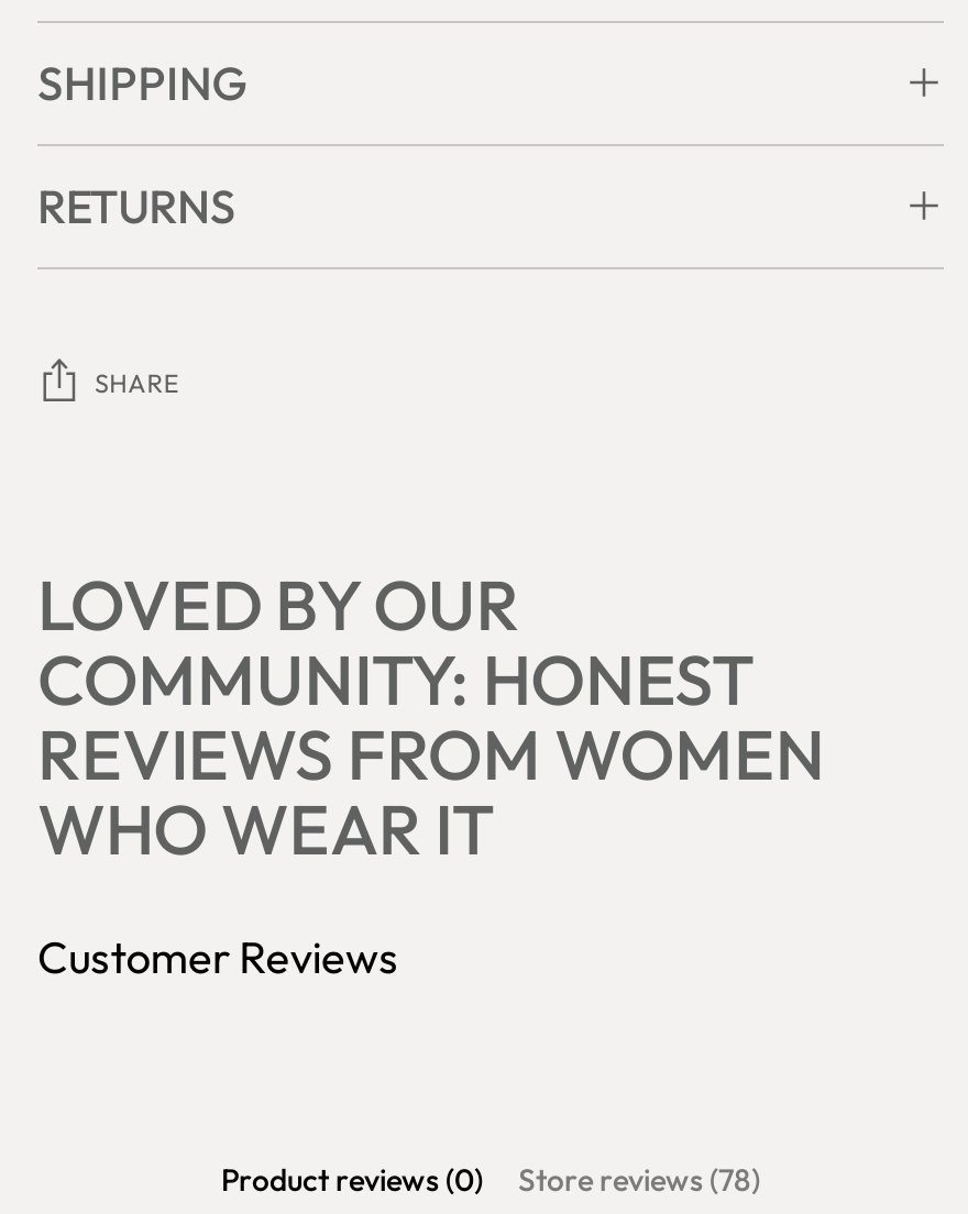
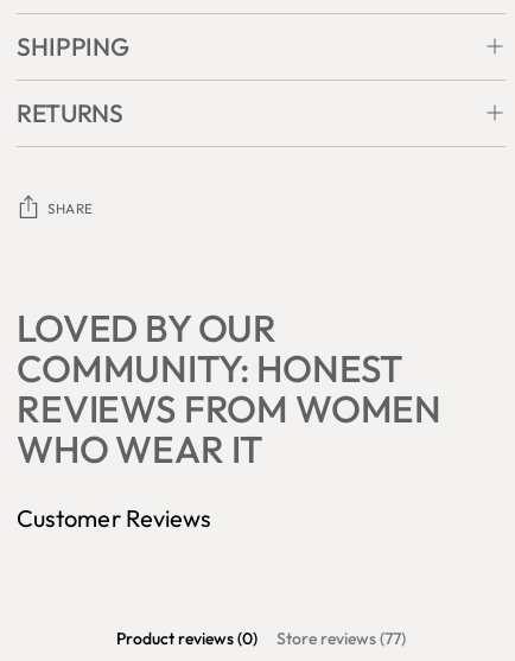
- Store reviews (78)
+ Store reviews (77)
